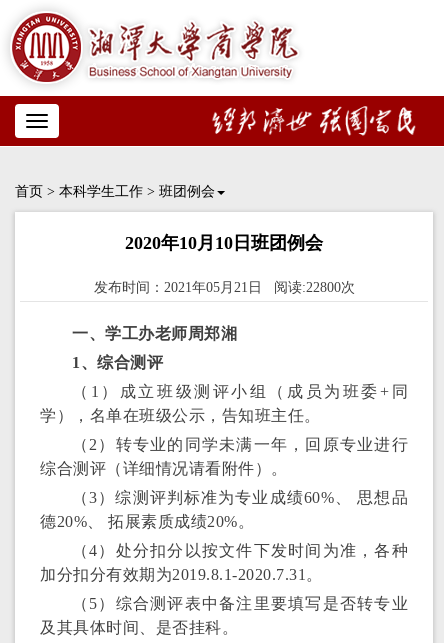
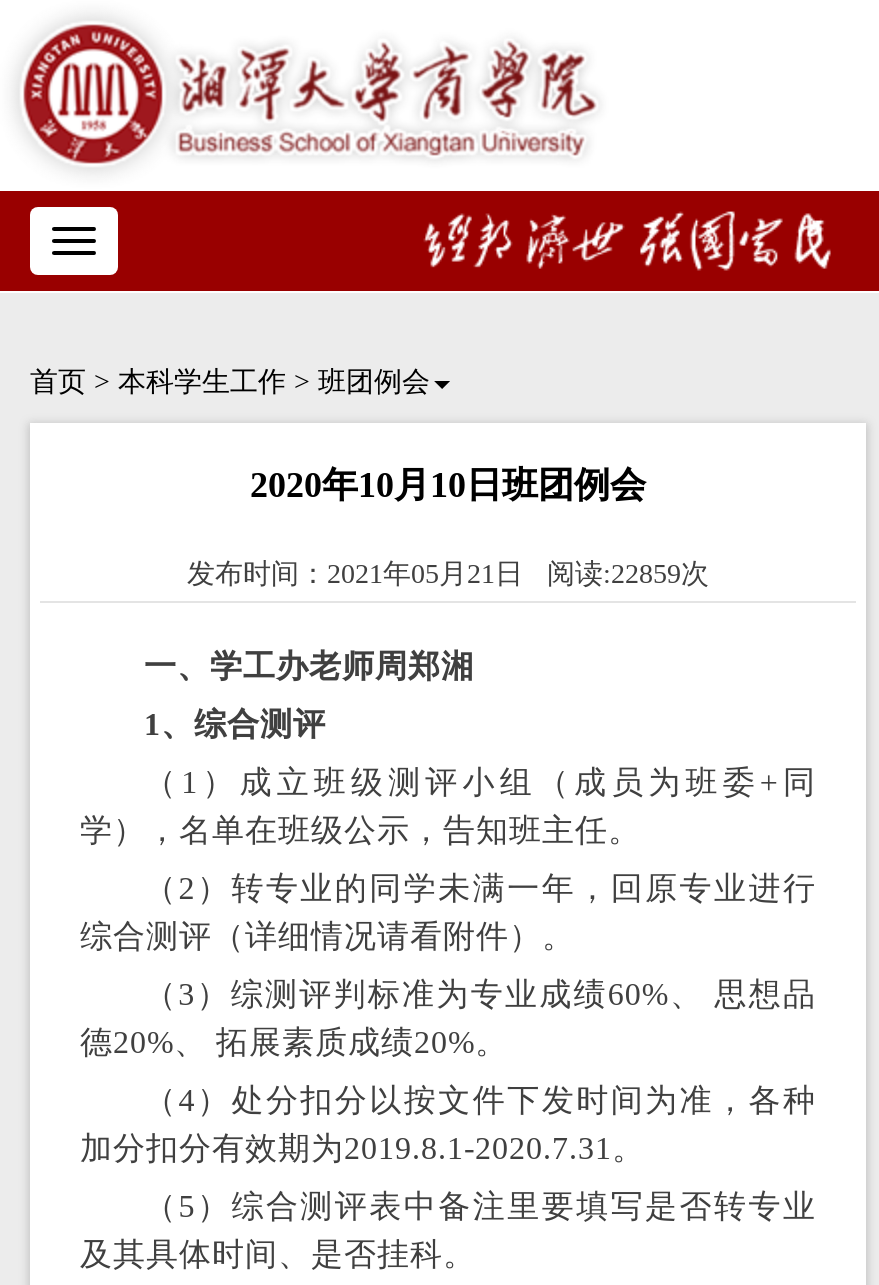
- 发布时间：2021年05月21日 阅读:22800次
+ 发布时间：2021年05月21日 阅读:22859次
